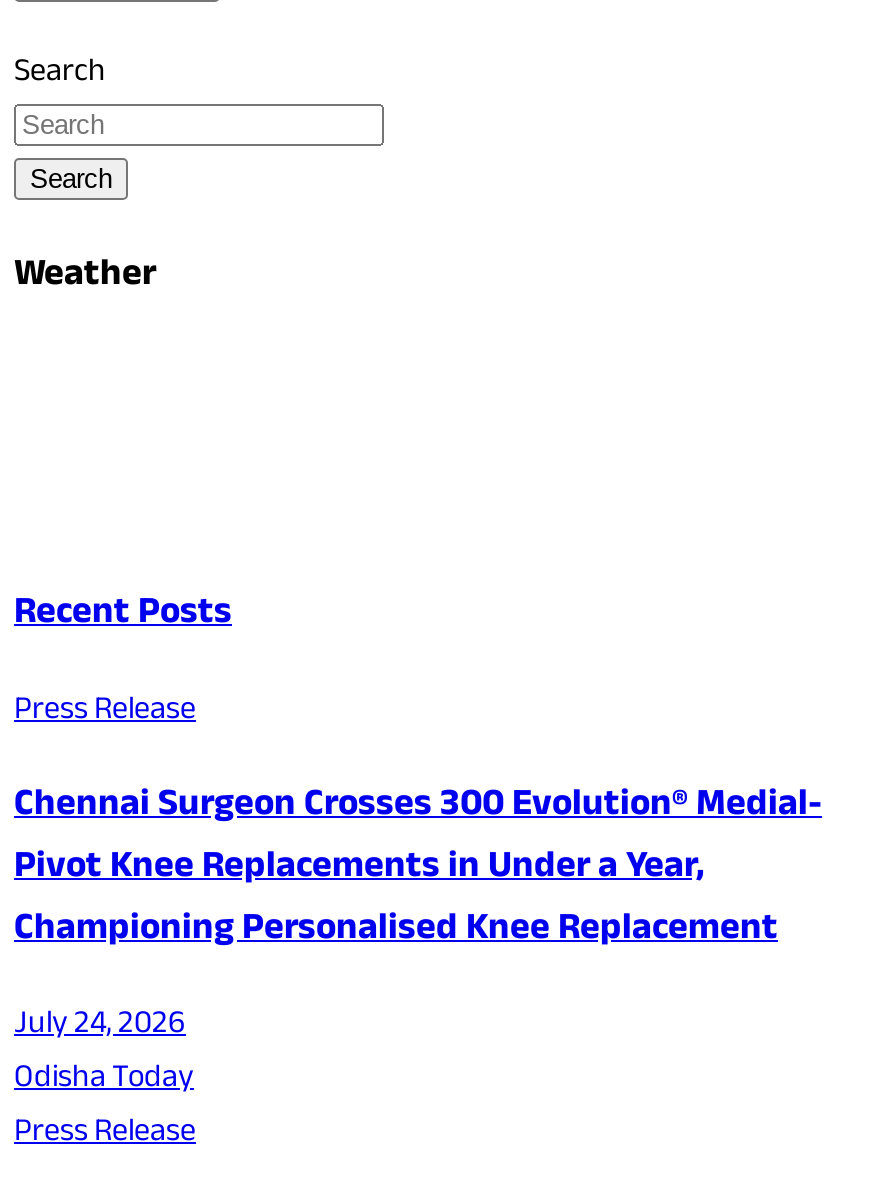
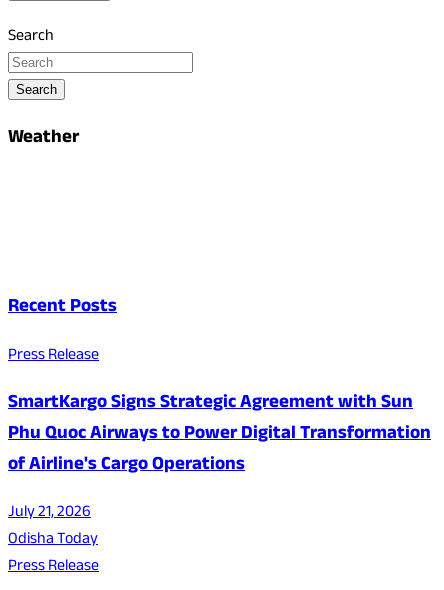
- Chennai Surgeon Crosses 300 Evolution® Medial-
- Pivot Knee Replacements in Under a Year,
- Championing Personalised Knee Replacement
+ SmartKargo Signs Strategic Agreement with Sun
+ Phu Quoc Airways to Power Digital Transformation
+ of Airline's Cargo Operations

- July 24, 2026
+ July 21, 2026
